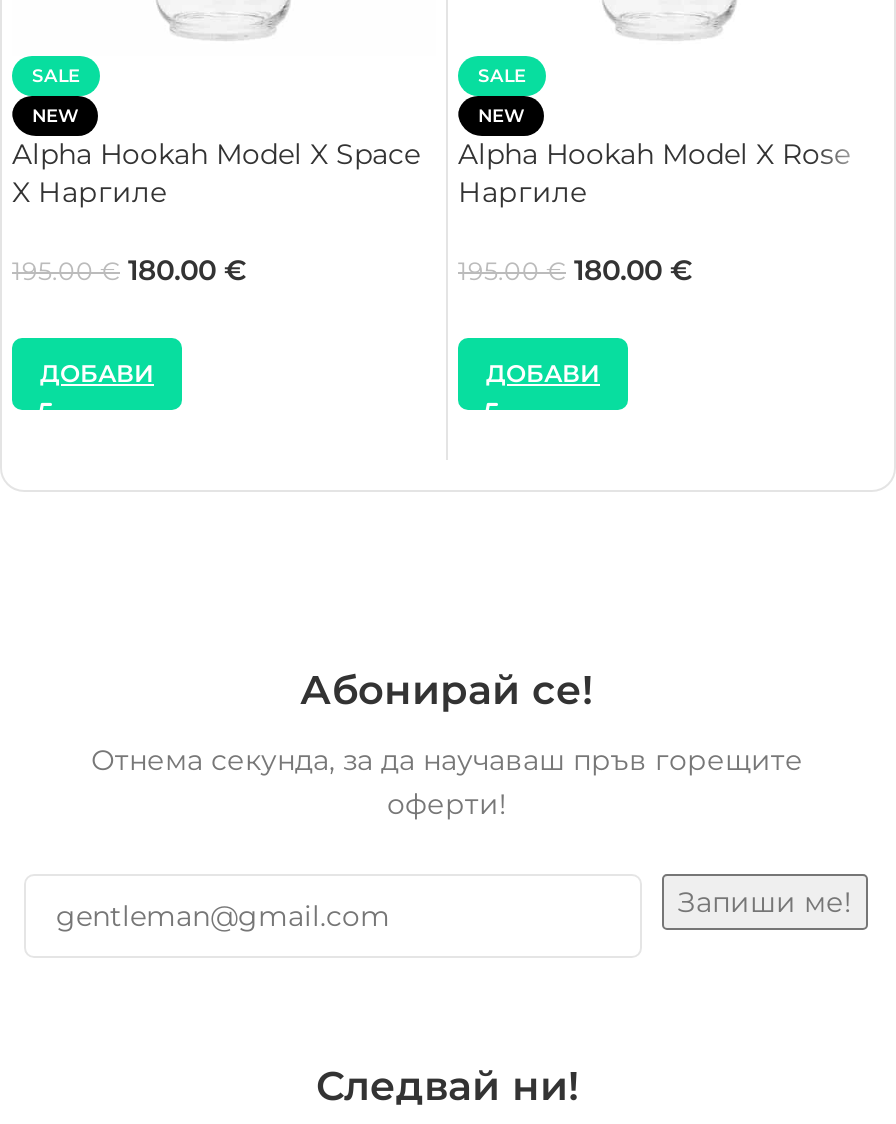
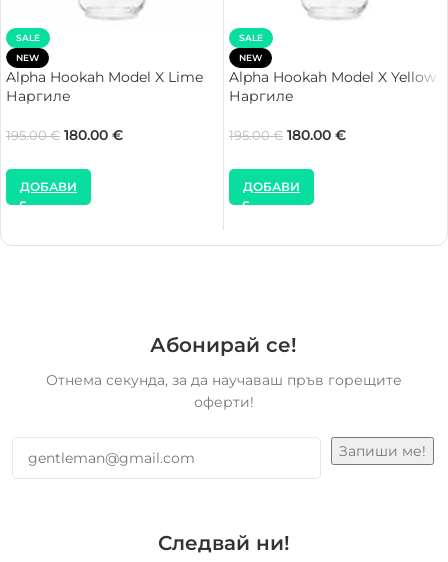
- Alpha Hookah Model X Space
- X Наргиле
+ Alpha Hookah Model X Lime
+ Наргиле

- Alpha Hookah Model X Rose
+ Alpha Hookah Model X Yellow
